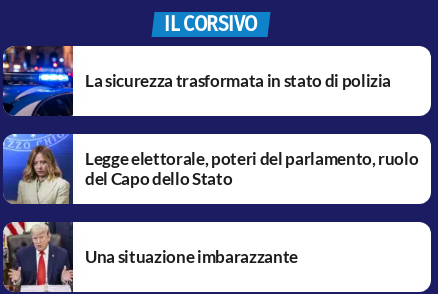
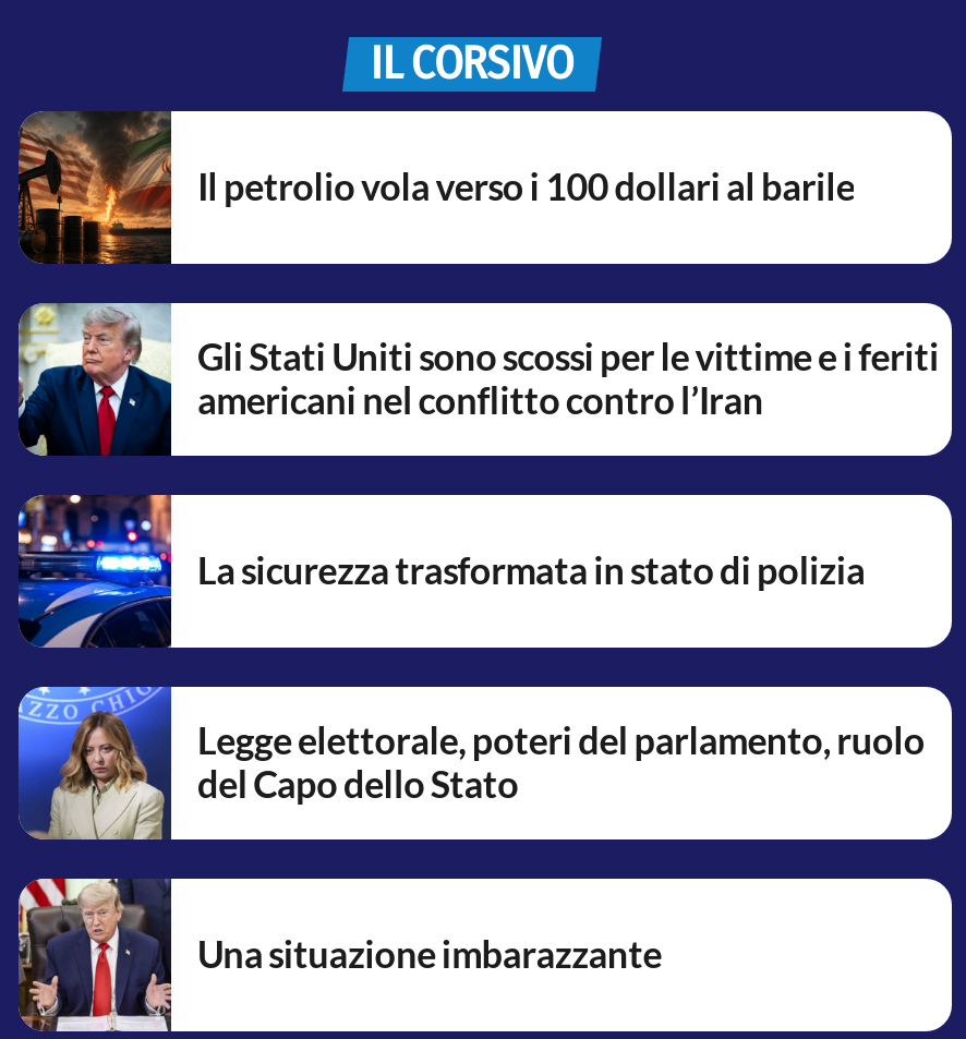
+ [image]
+ Gli Stati Uniti sono scossi per le vittime e i feriti
+ americani nel conflitto contro l’Iran

+ [image]
+ Il petrolio vola verso i 100 dollari al barile
